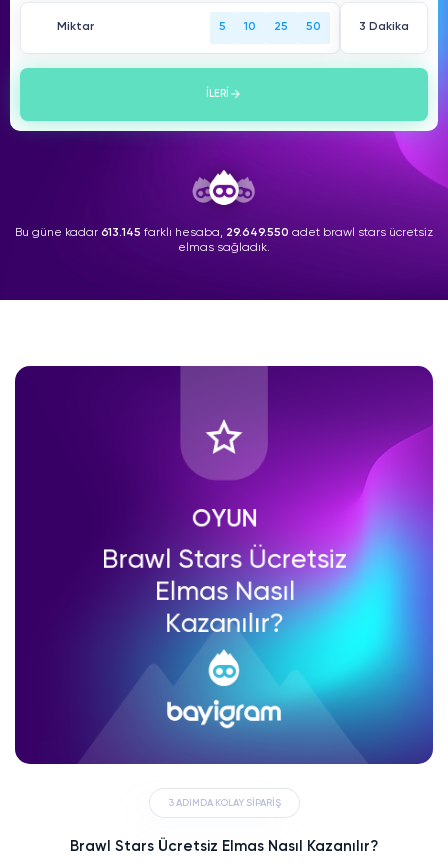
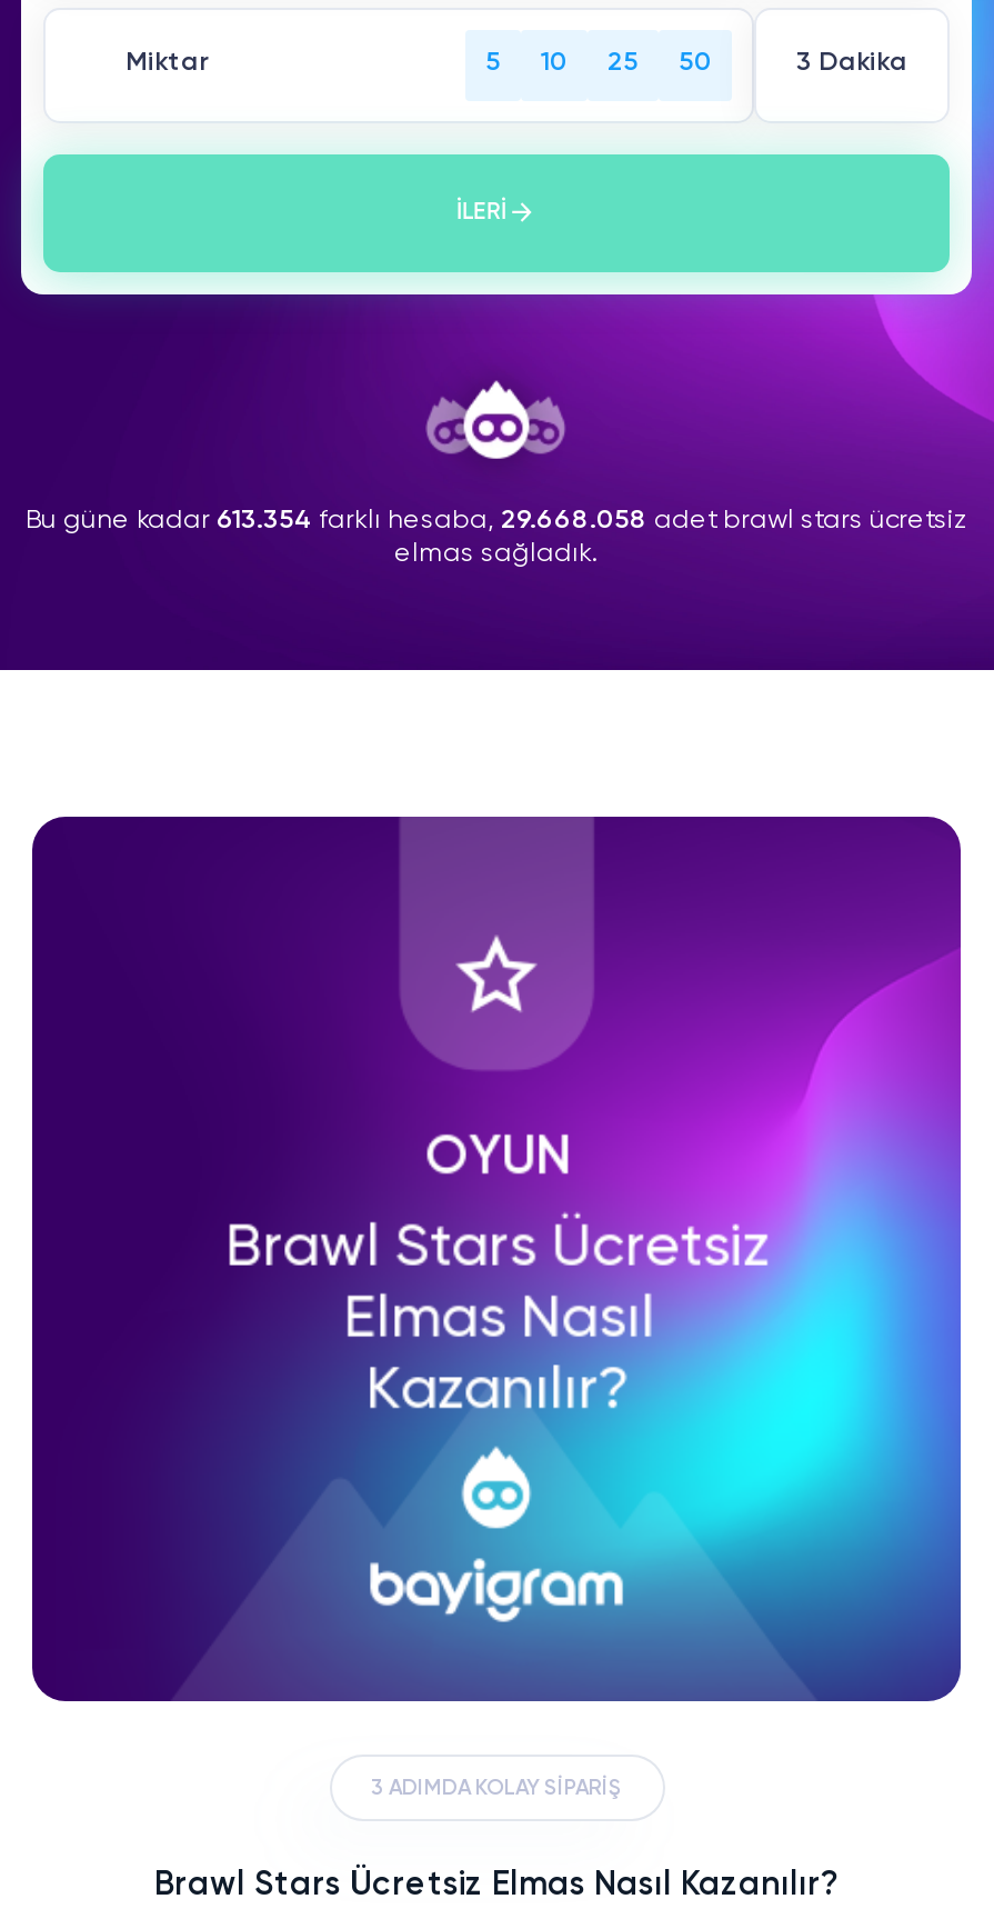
- Bu güne kadar 613.145 farklı hesaba, 29.649.550 adet brawl stars ücretsiz
+ Bu güne kadar 613.354 farklı hesaba, 29.668.058 adet brawl stars ücretsiz
